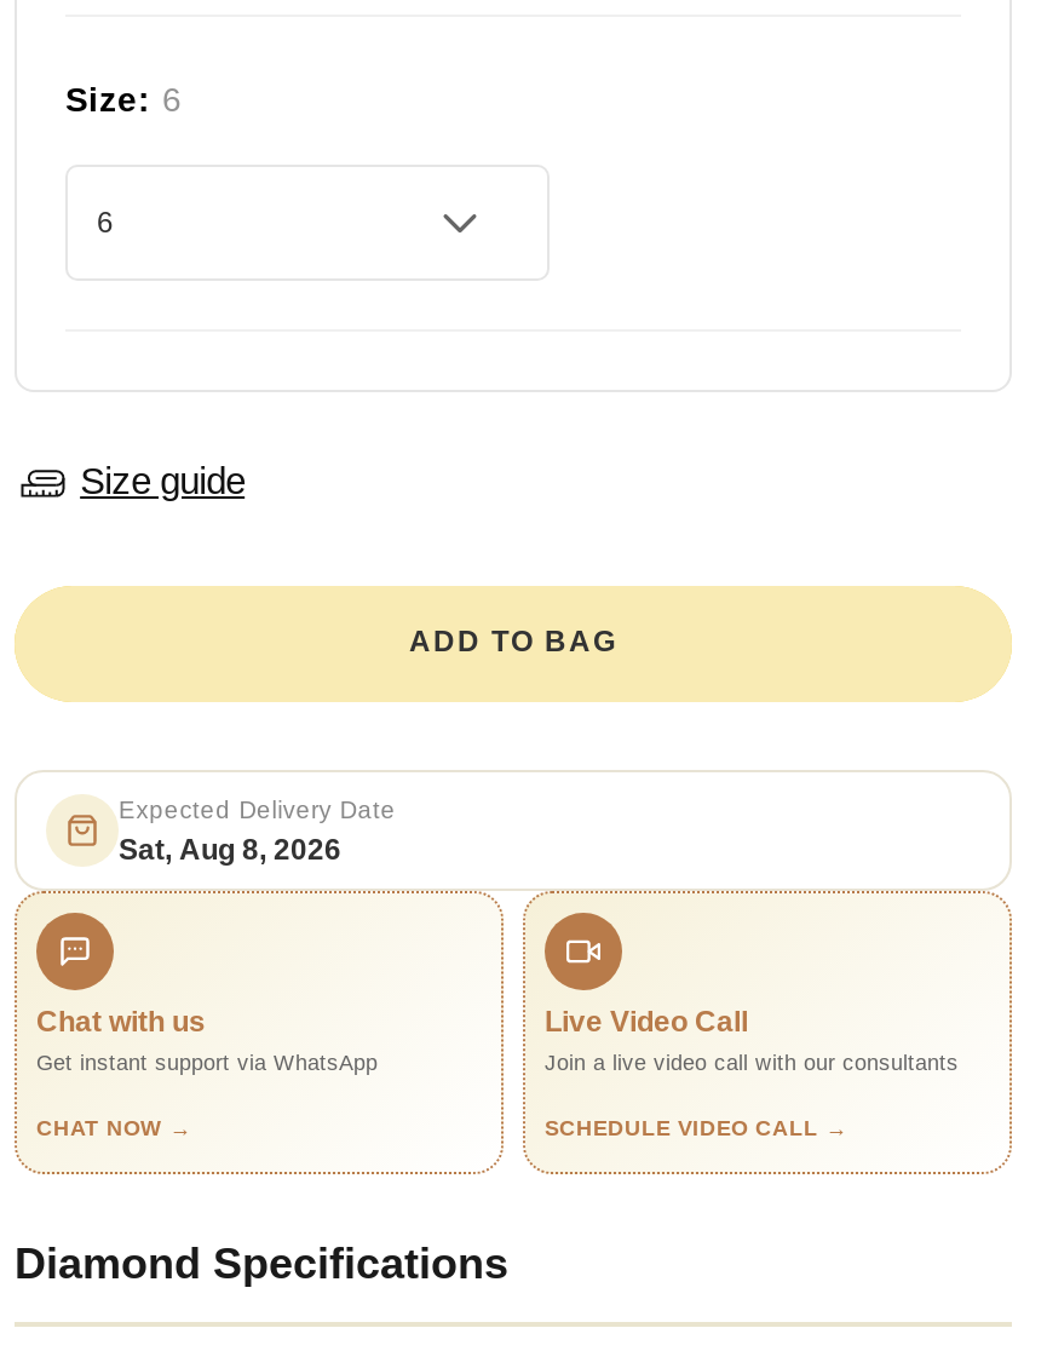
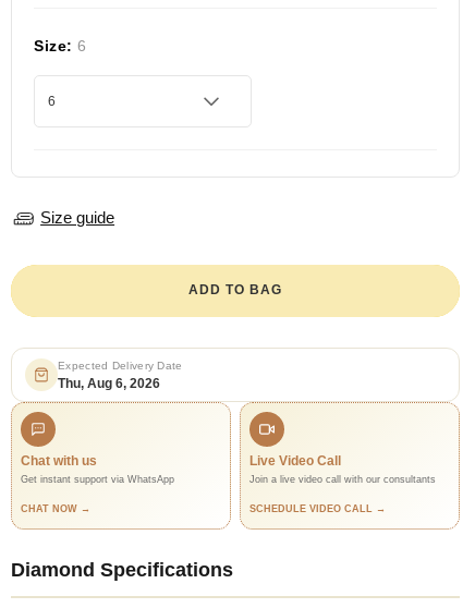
- Sat, Aug 8, 2026
+ Thu, Aug 6, 2026
